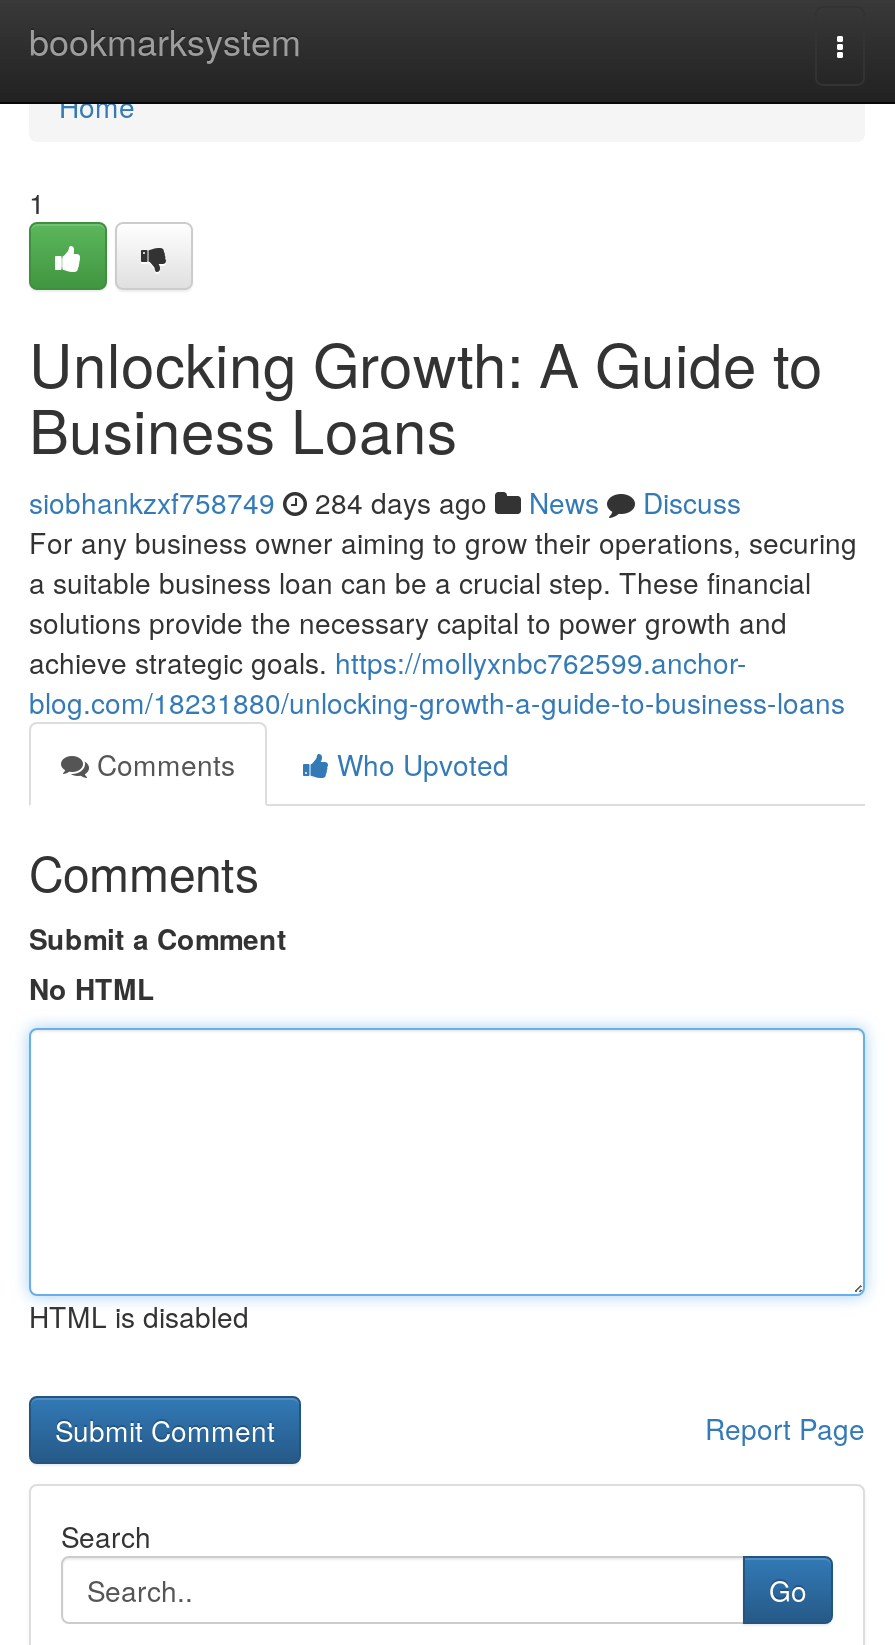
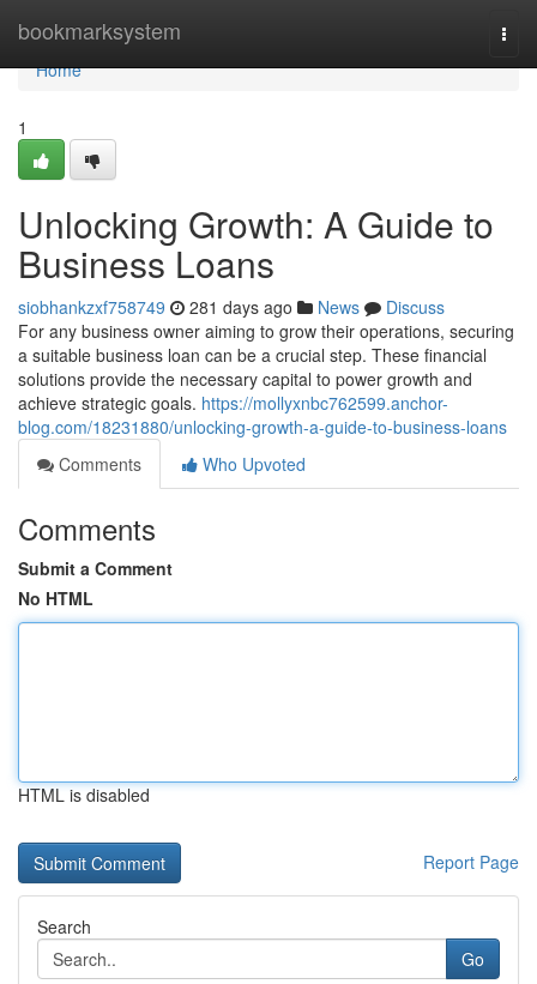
- siobhankzxf758749 284 days ago News Discuss
+ siobhankzxf758749 281 days ago News Discuss
